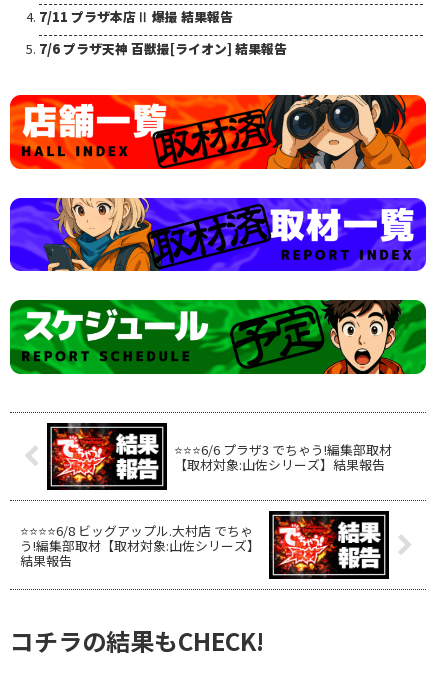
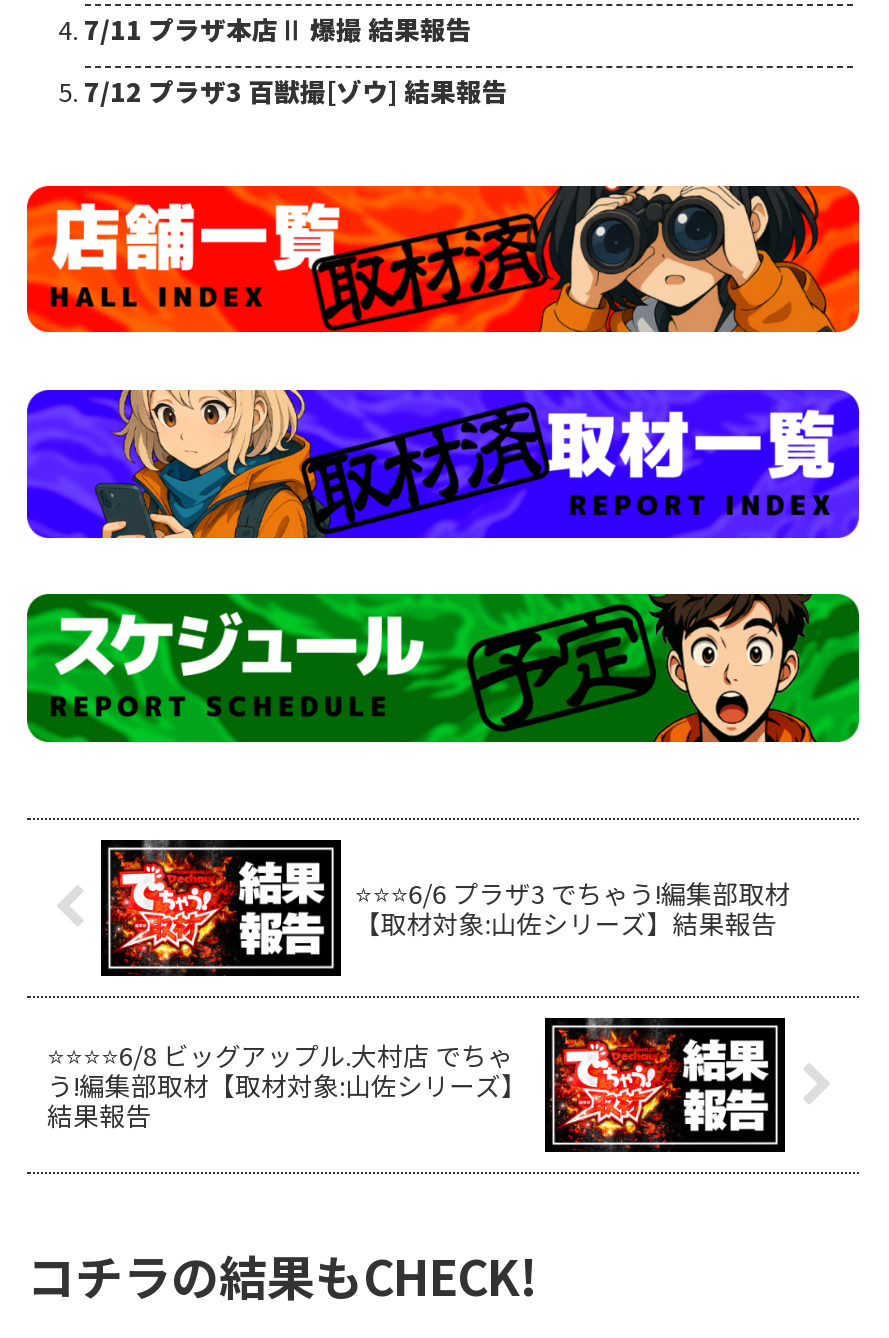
- 7/6 プラザ天神 百獣撮[ライオン] 結果報告
+ 7/12 プラザ3 百獣撮[ゾウ] 結果報告
